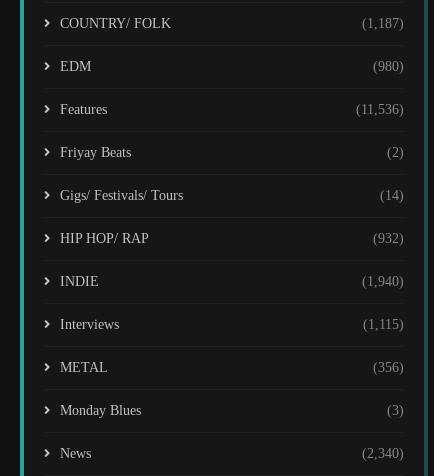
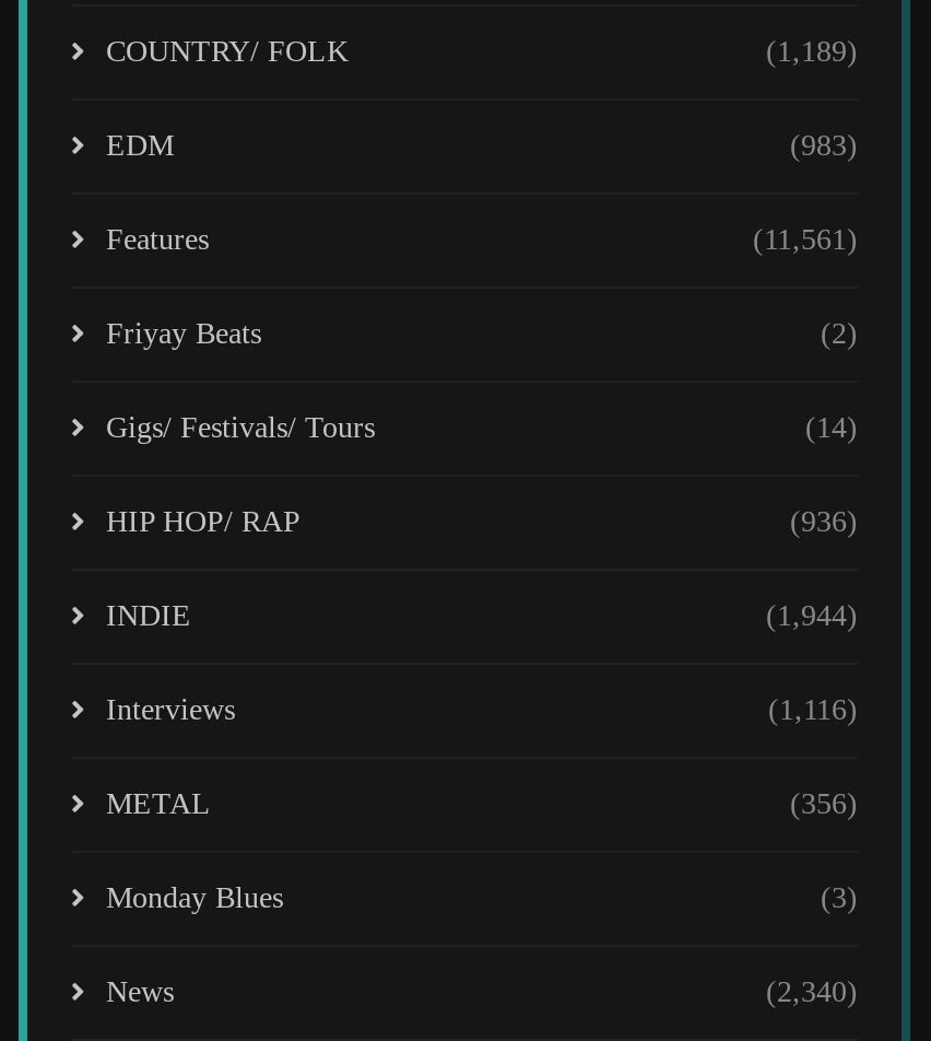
- (1,187)
+ (1,189)

- (980)
+ (983)

- (11,536)
+ (11,561)

- (932)
+ (936)

- (1,940)
+ (1,944)

- (1,115)
+ (1,116)
